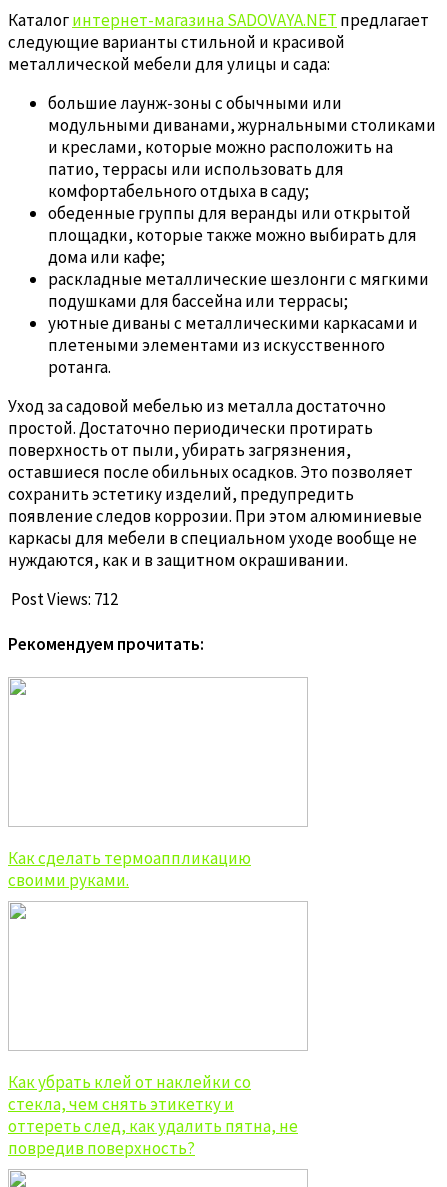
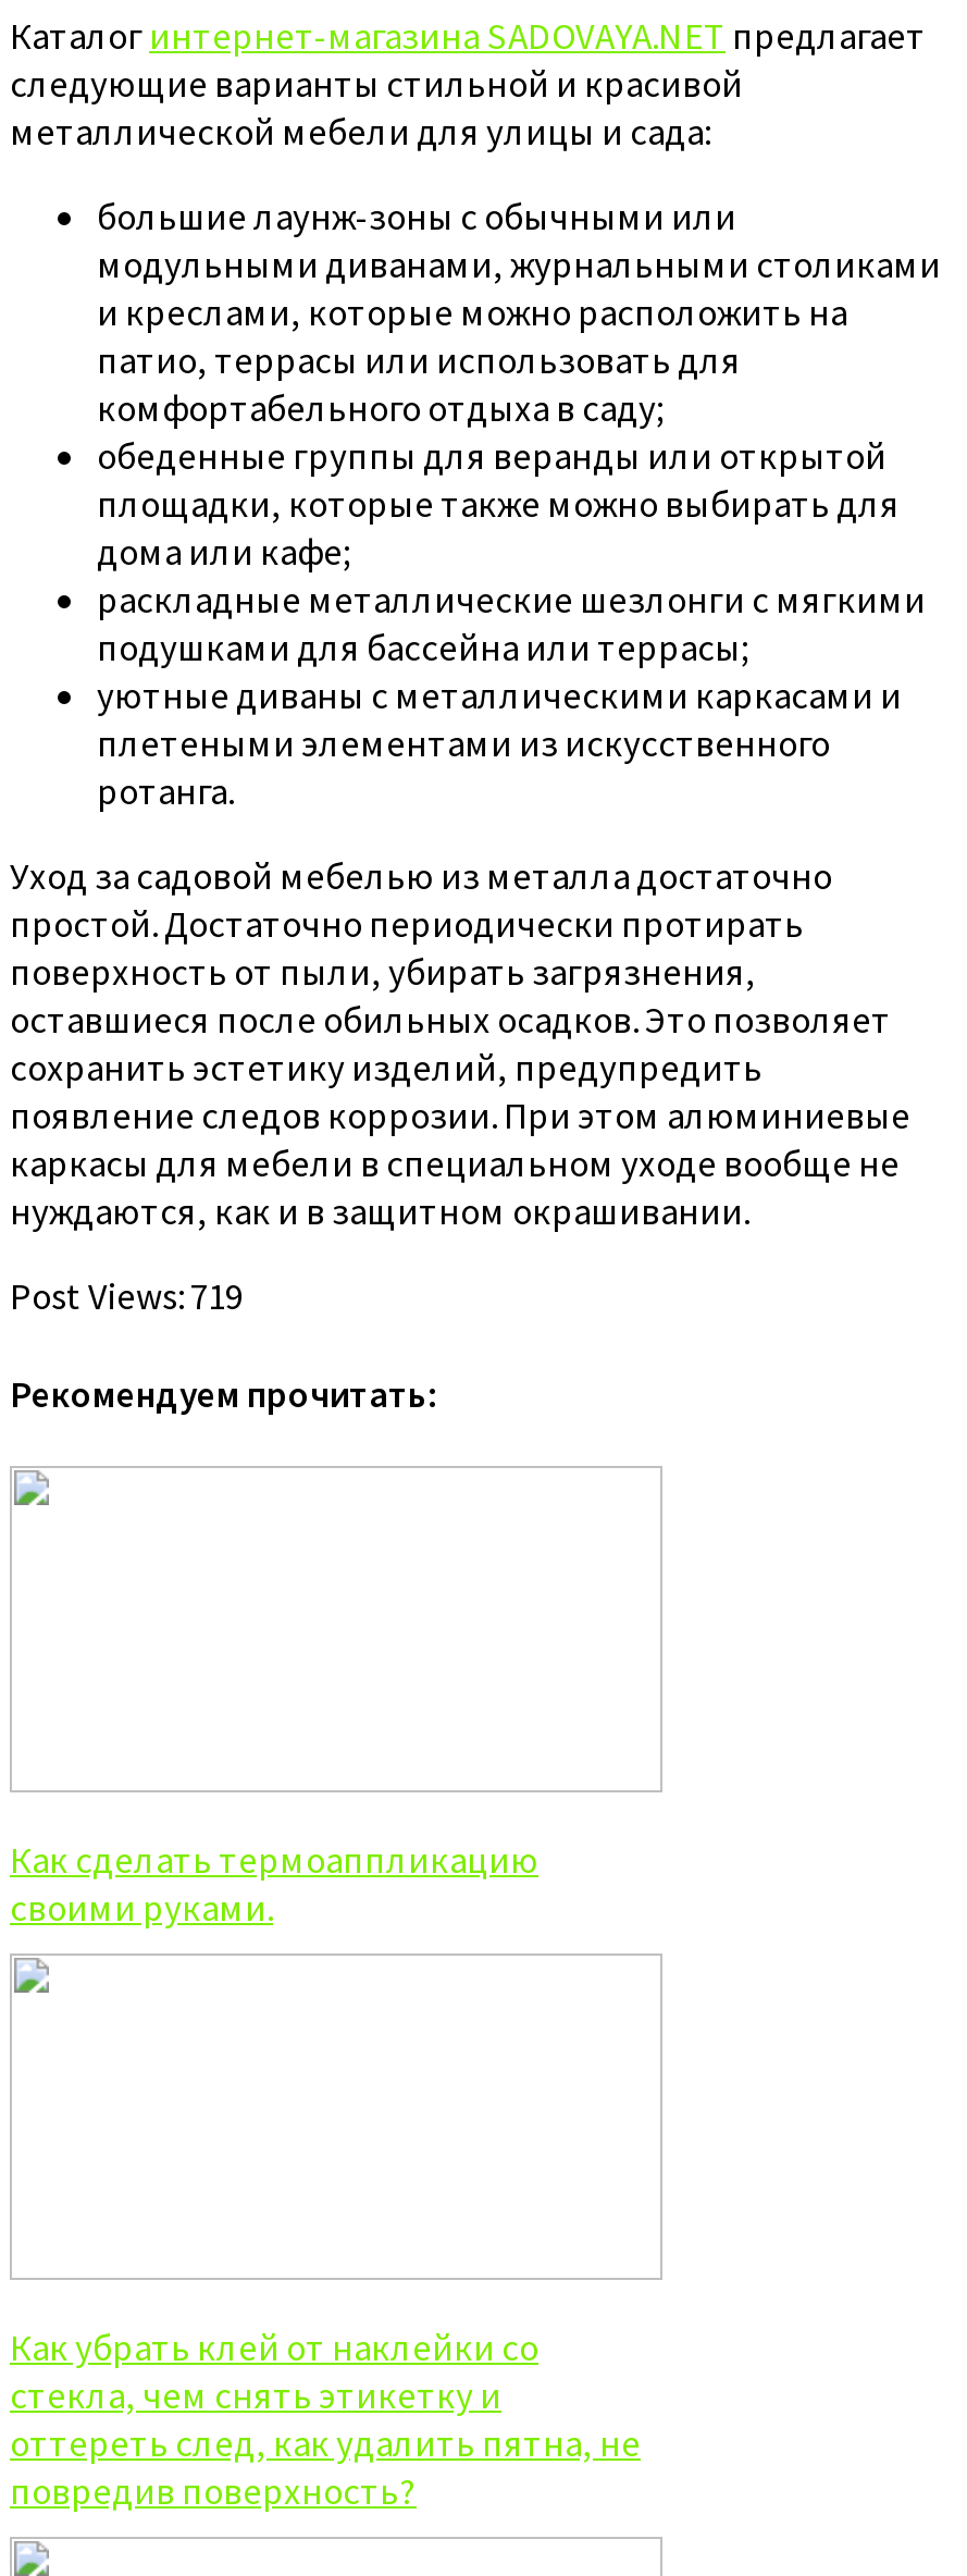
- Post Views: 712
+ Post Views: 719
